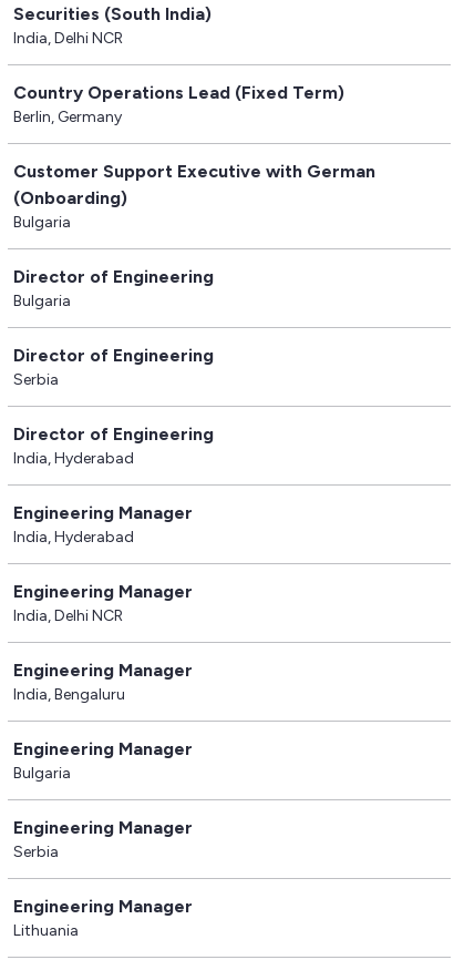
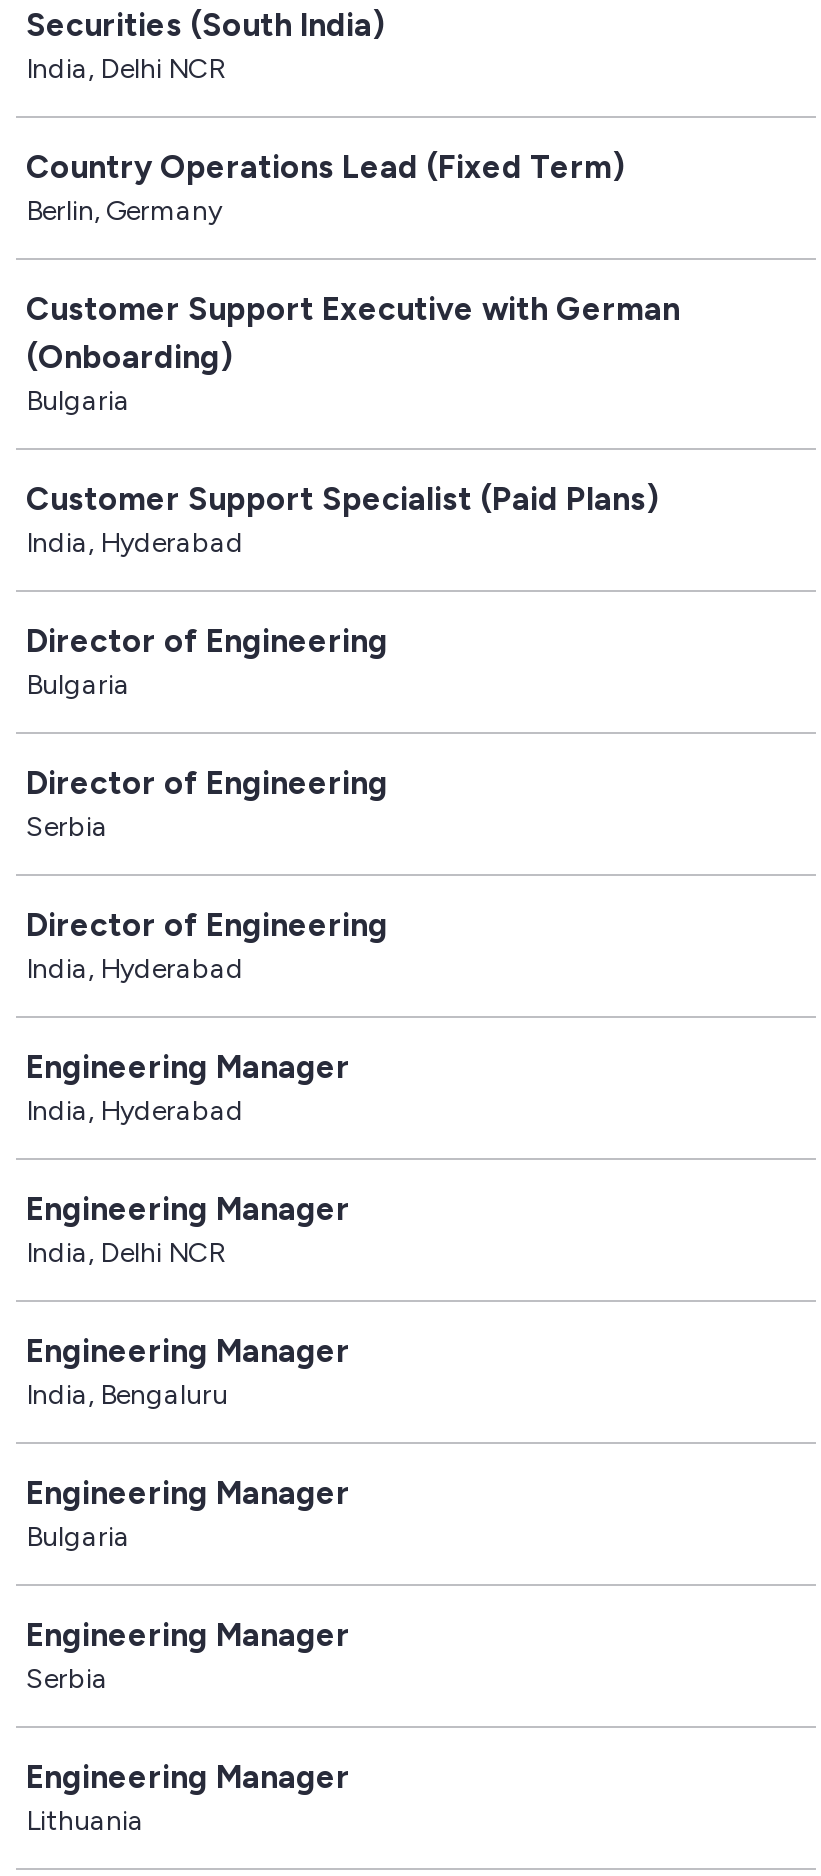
+ Customer Support Specialist (Paid Plans)
+ India, Hyderabad
